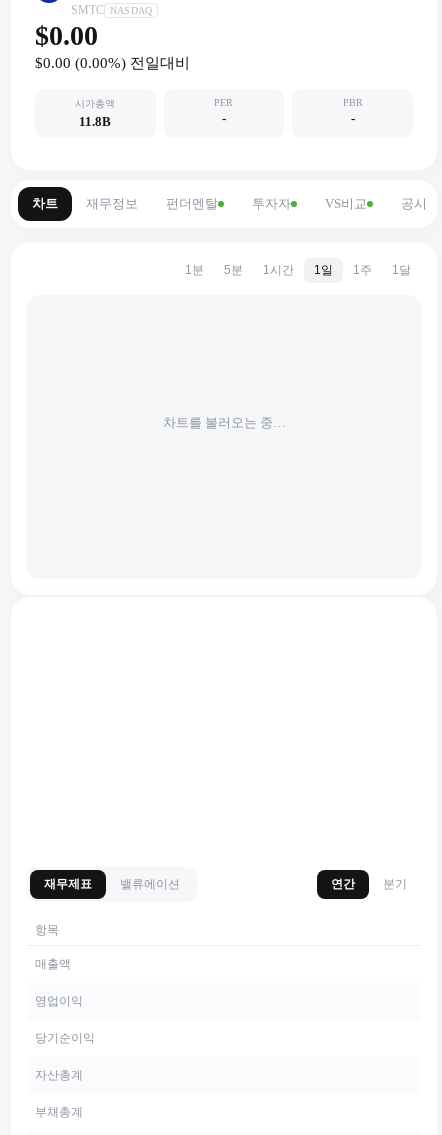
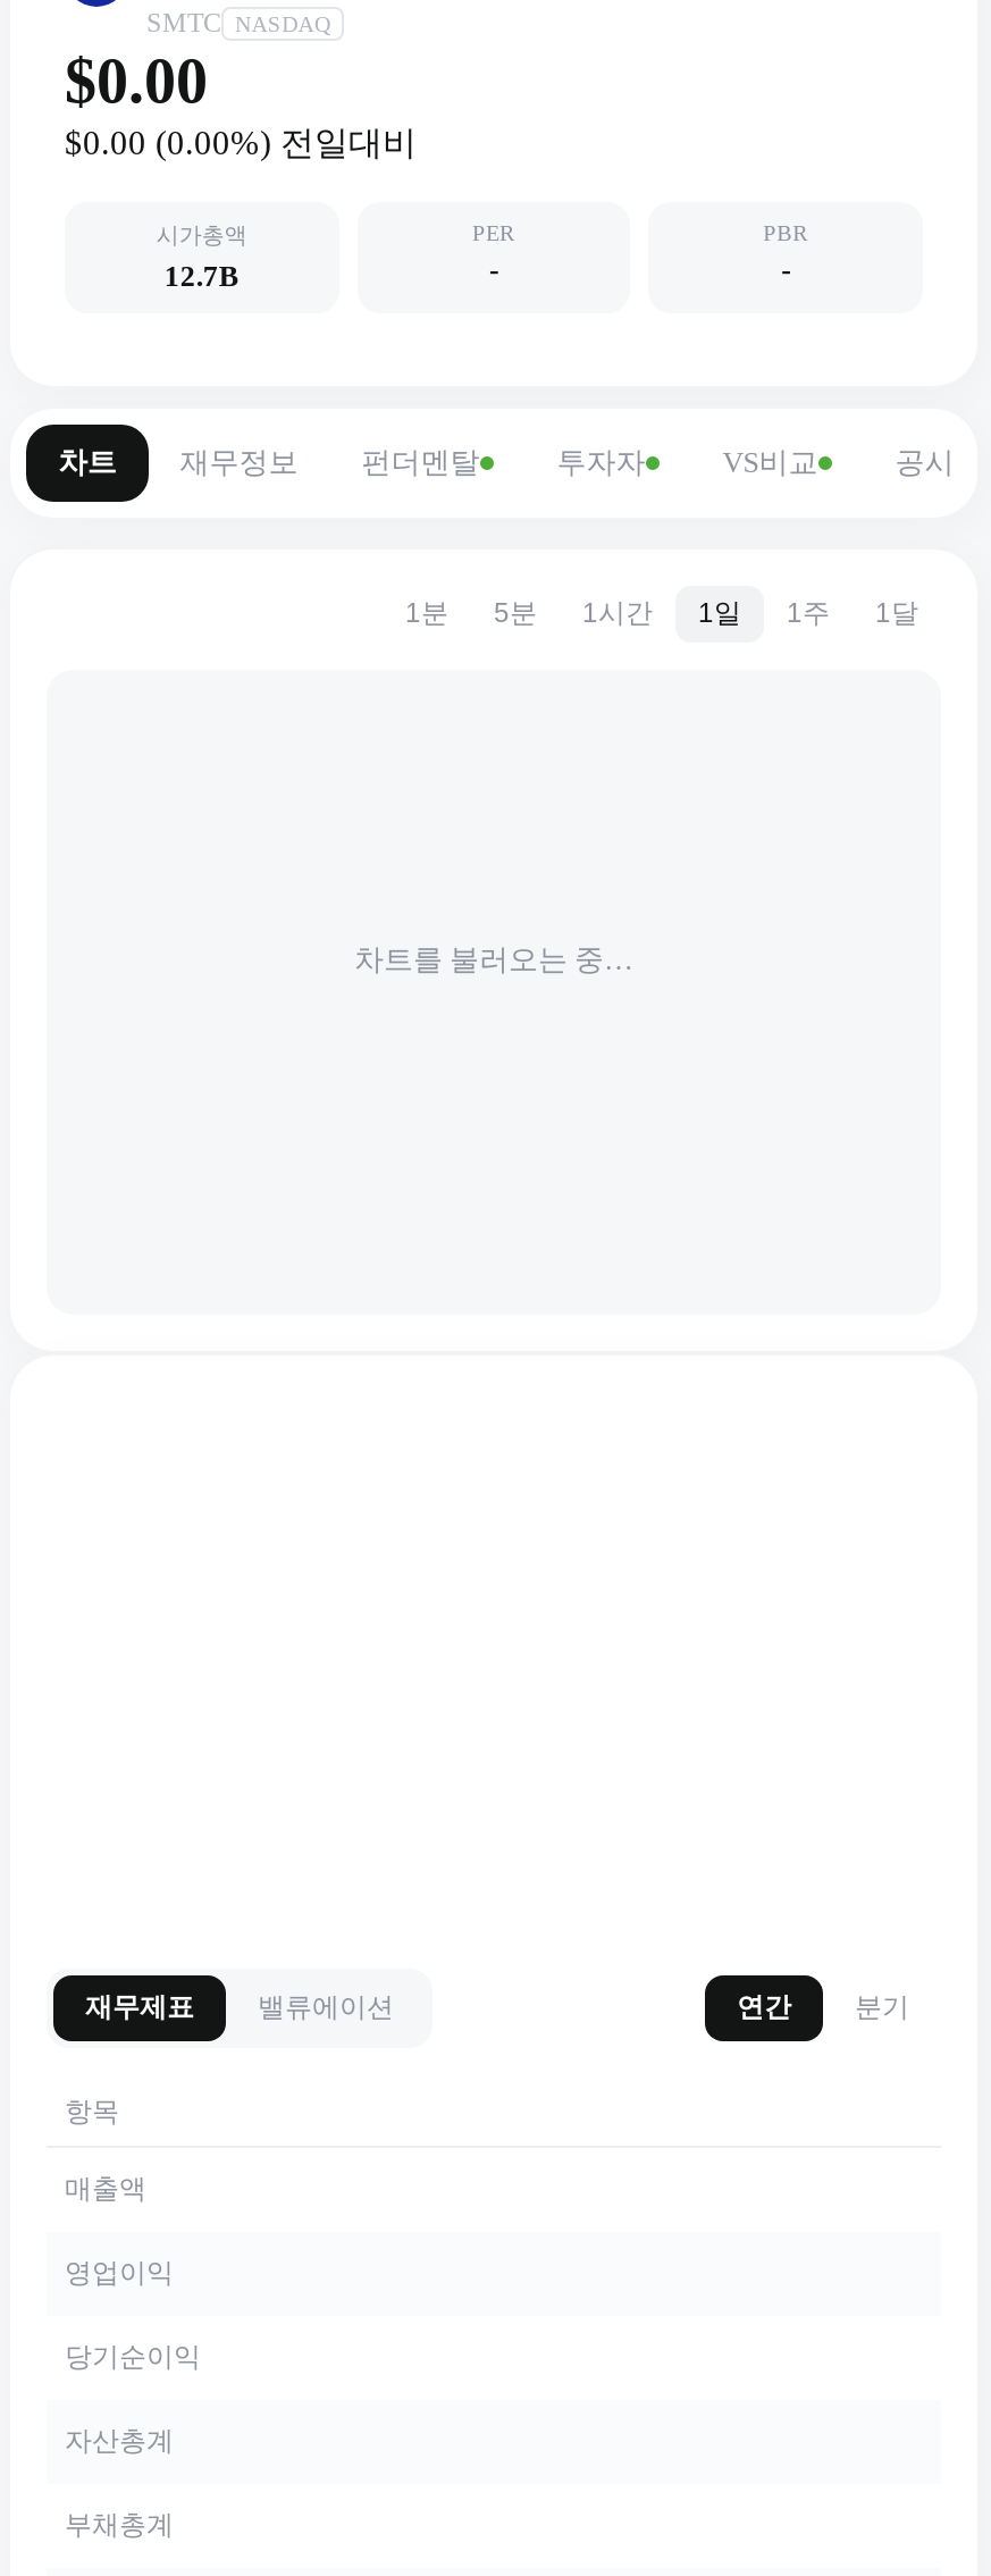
- 11.8B
+ 12.7B
